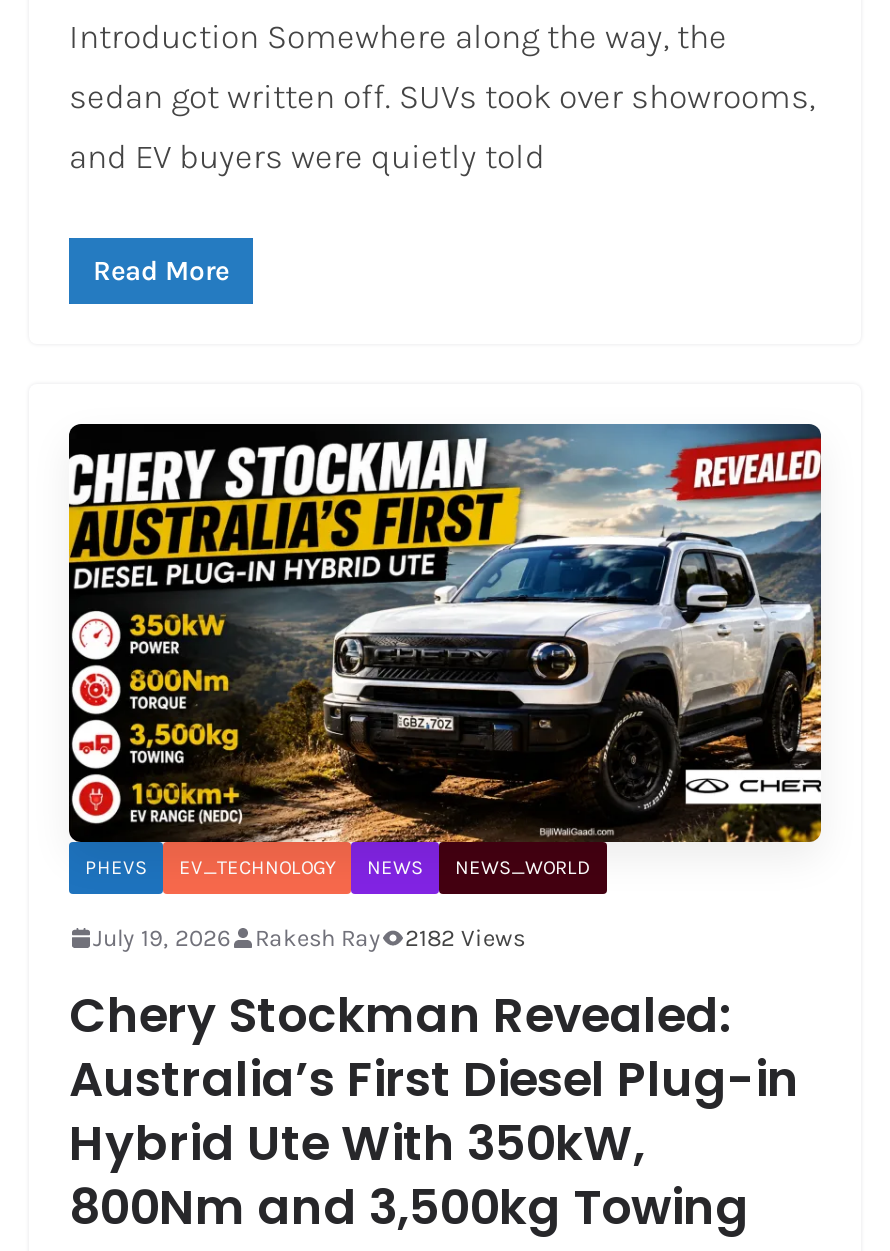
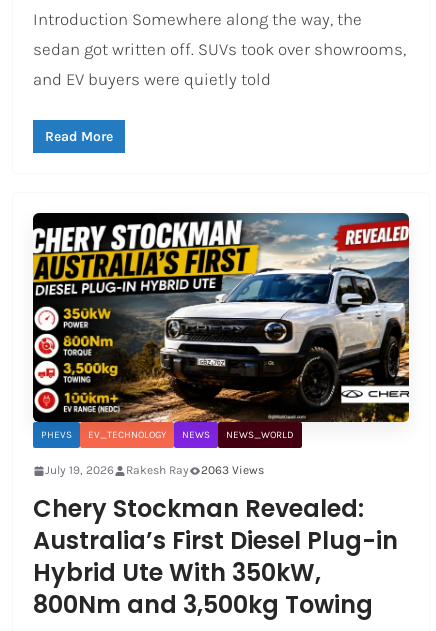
- July 19, 2026 Rakesh Ray 2182 Views
+ July 19, 2026 Rakesh Ray 2063 Views
